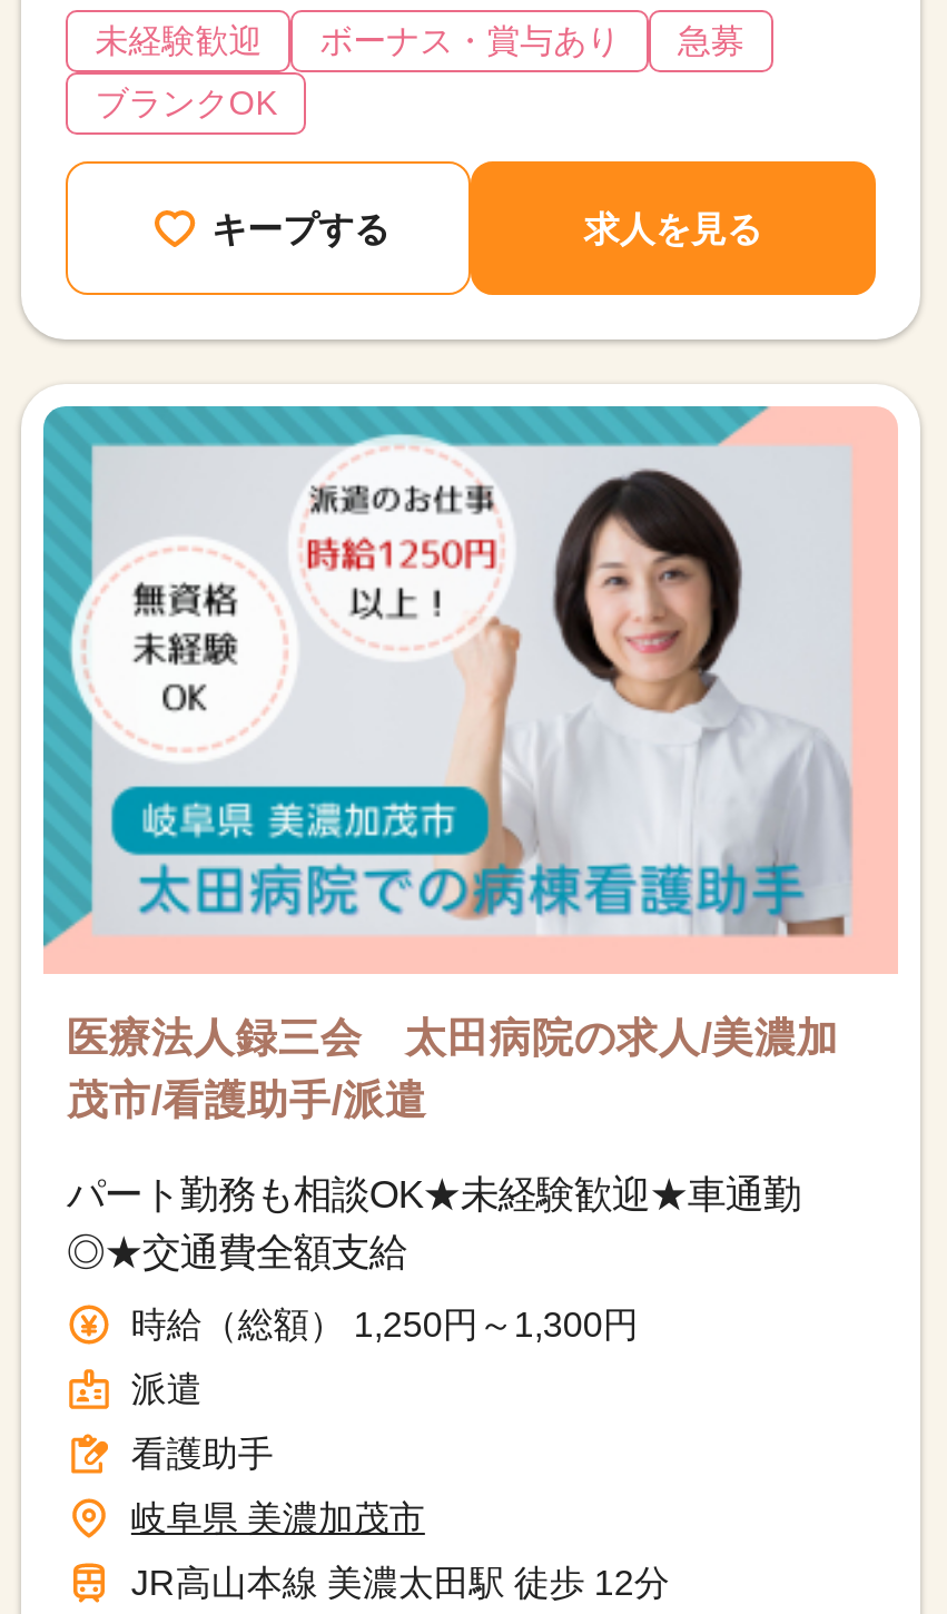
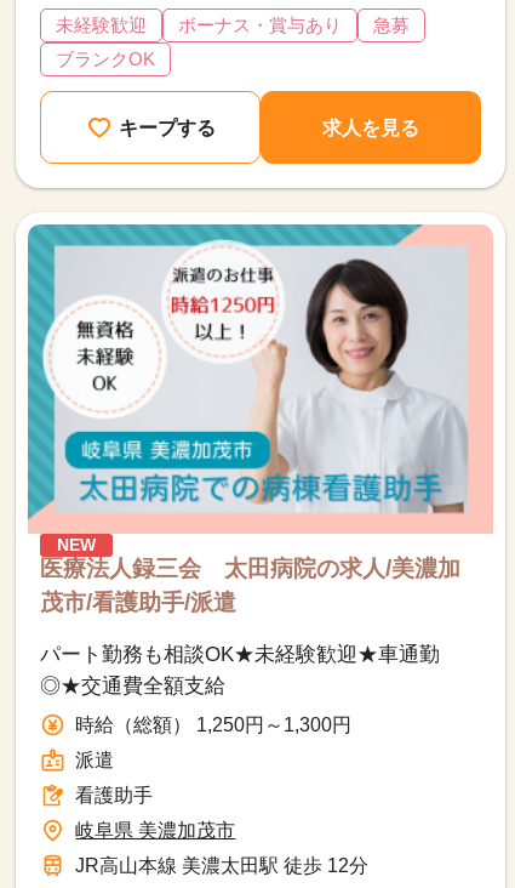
+ NEW
